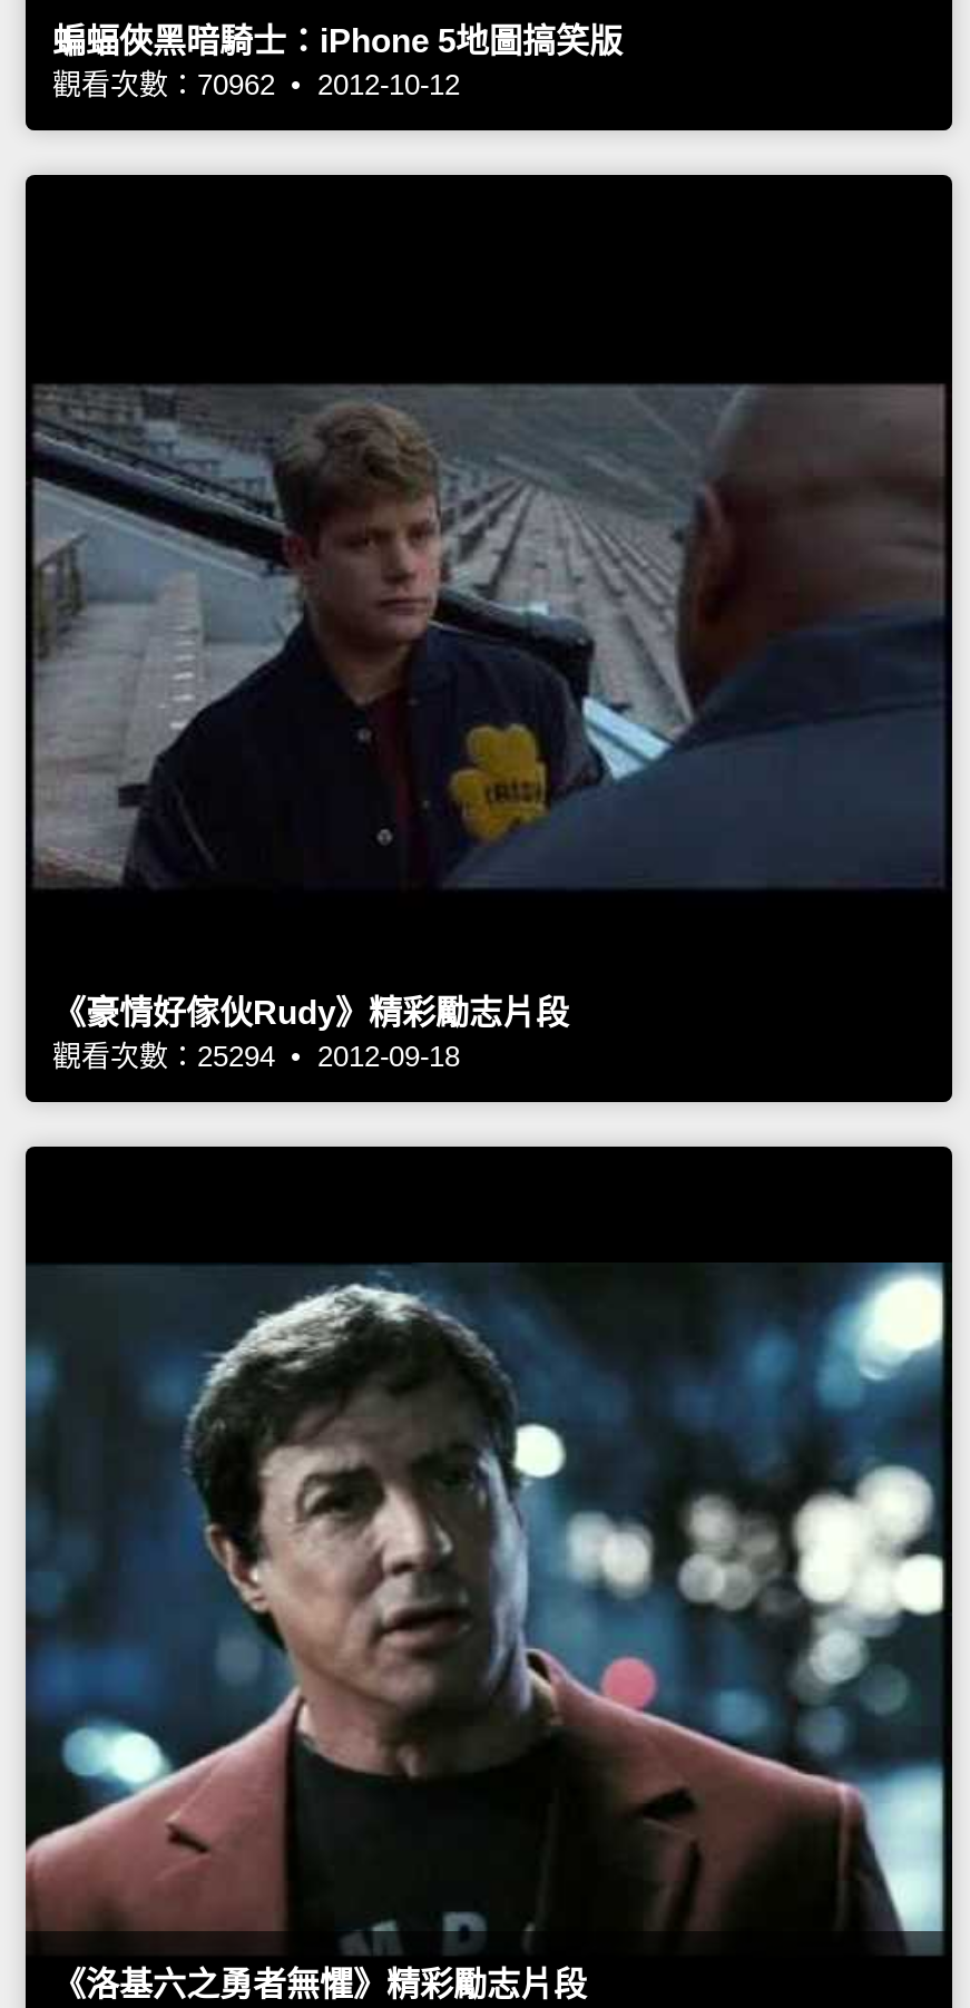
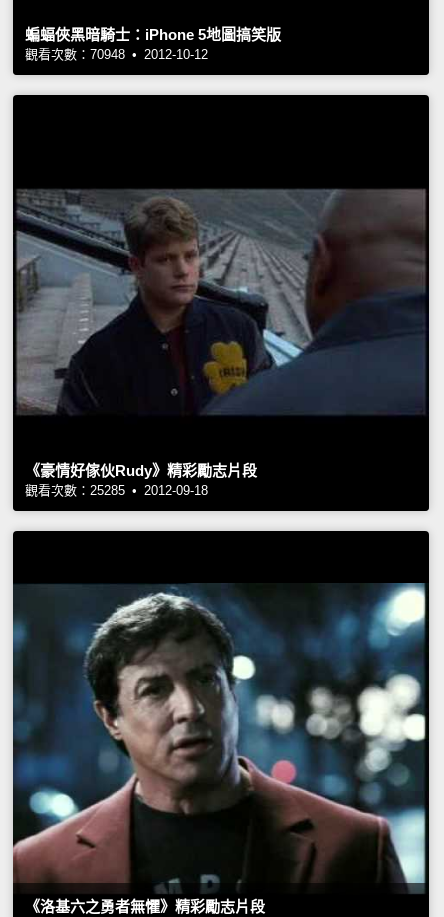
- 觀看次數：70962 • 2012-10-12
+ 觀看次數：70948 • 2012-10-12

- 觀看次數：25294 • 2012-09-18
+ 觀看次數：25285 • 2012-09-18
